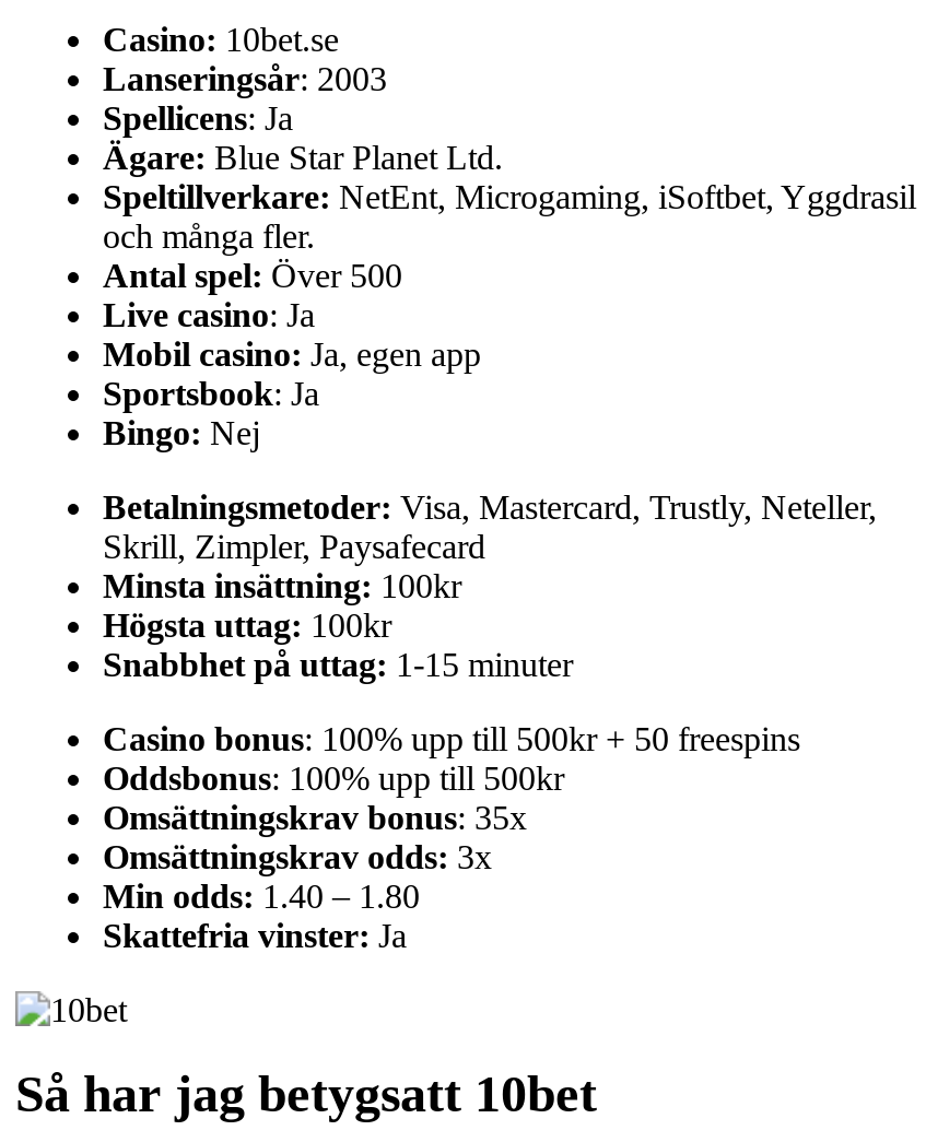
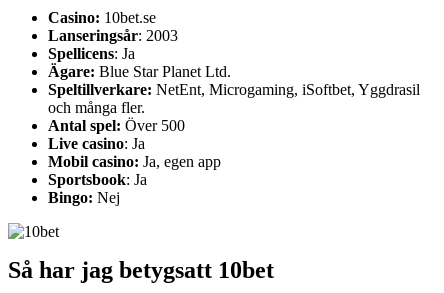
- Betalningsmetoder: Visa, Mastercard, Trustly, Neteller,
- Skrill, Zimpler, Paysafecard
- Minsta insättning: 100kr
- Högsta uttag: 100kr
- Snabbhet på uttag: 1-15 minuter
- Casino bonus: 100% upp till 500kr + 50 freespins
- Oddsbonus: 100% upp till 500kr
- Omsättningskrav bonus: 35x
- Omsättningskrav odds: 3x
- Min odds: 1.40 – 1.80
- Skattefria vinster: Ja
